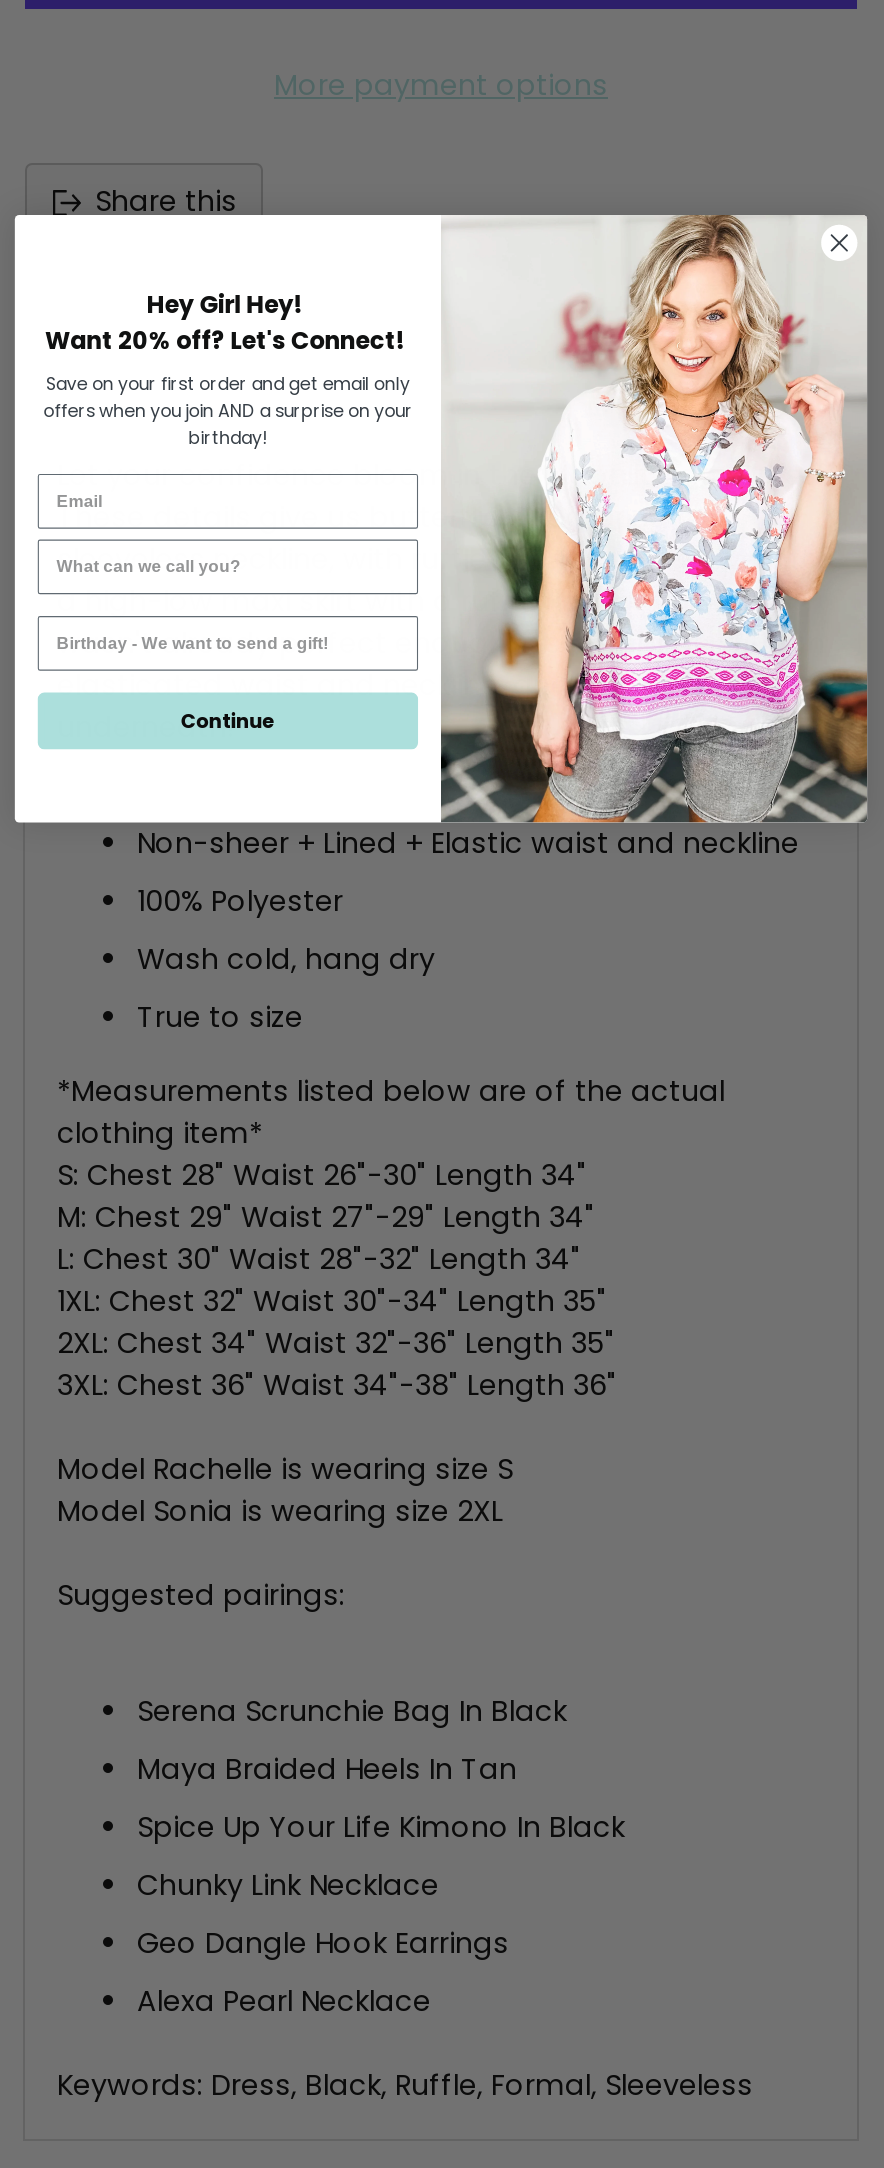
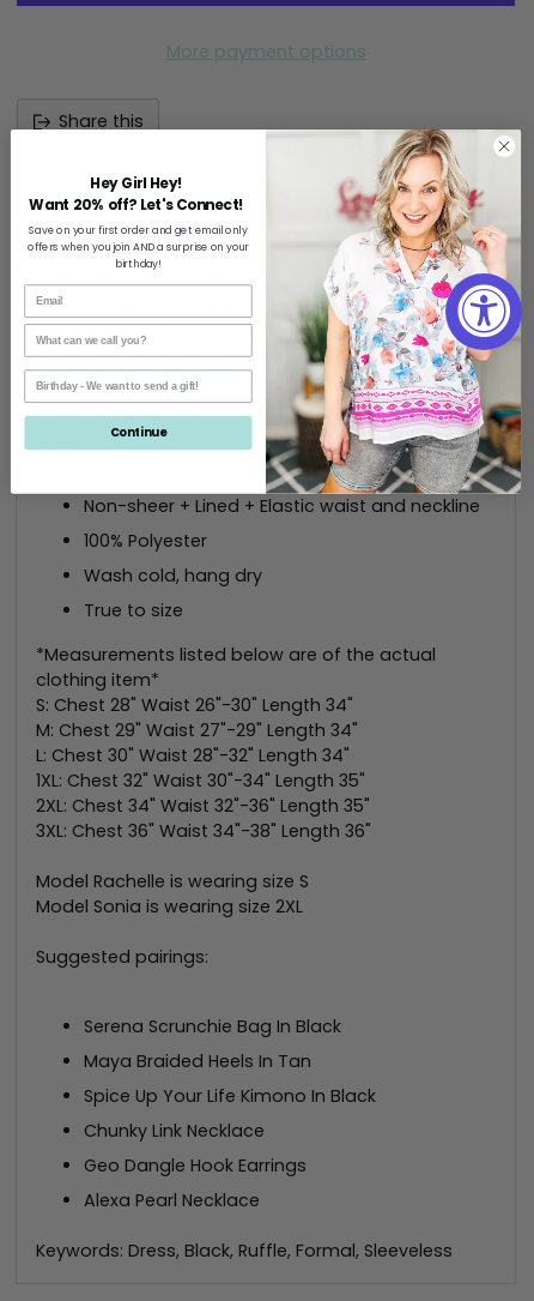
- [image]
+ [image]
